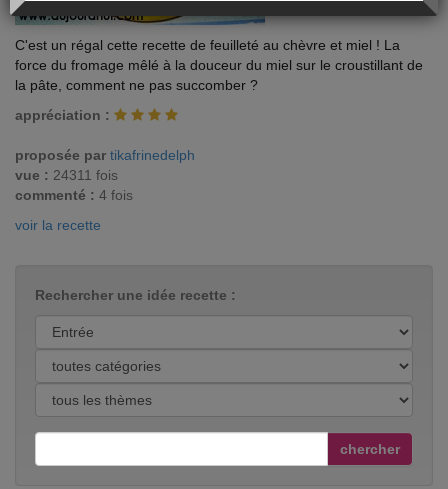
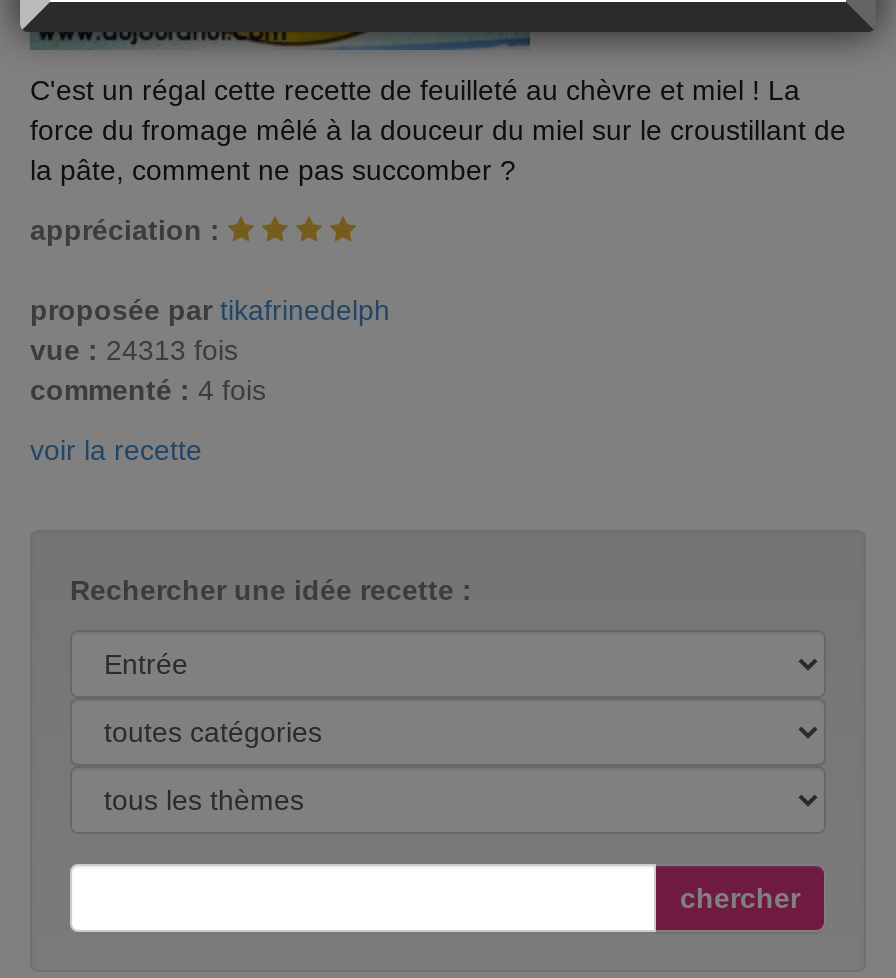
- vue : 24311 fois
+ vue : 24313 fois
